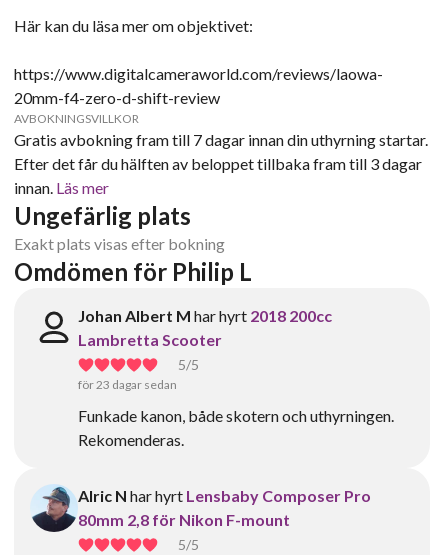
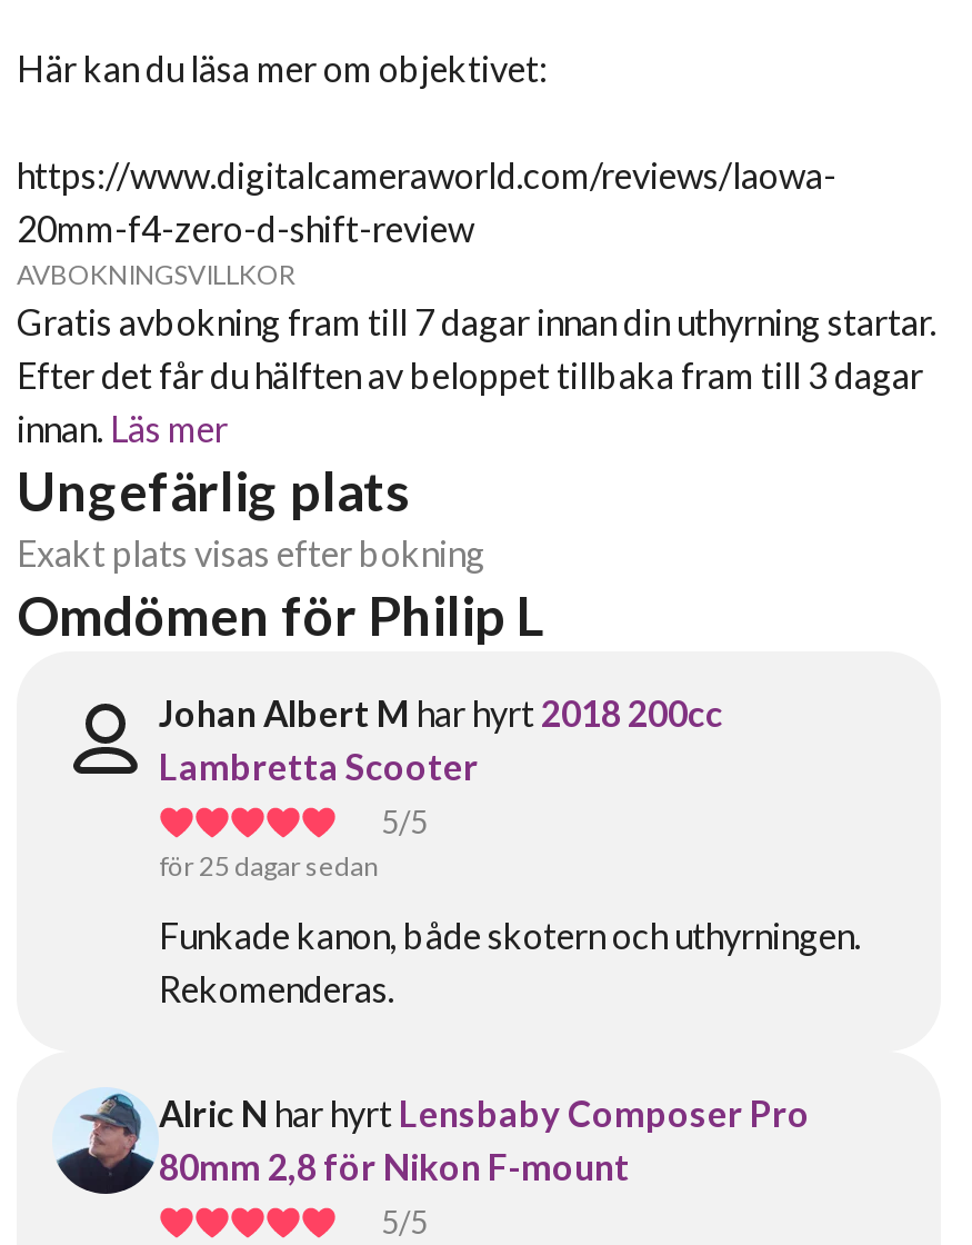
- för 23 dagar sedan
+ för 25 dagar sedan
